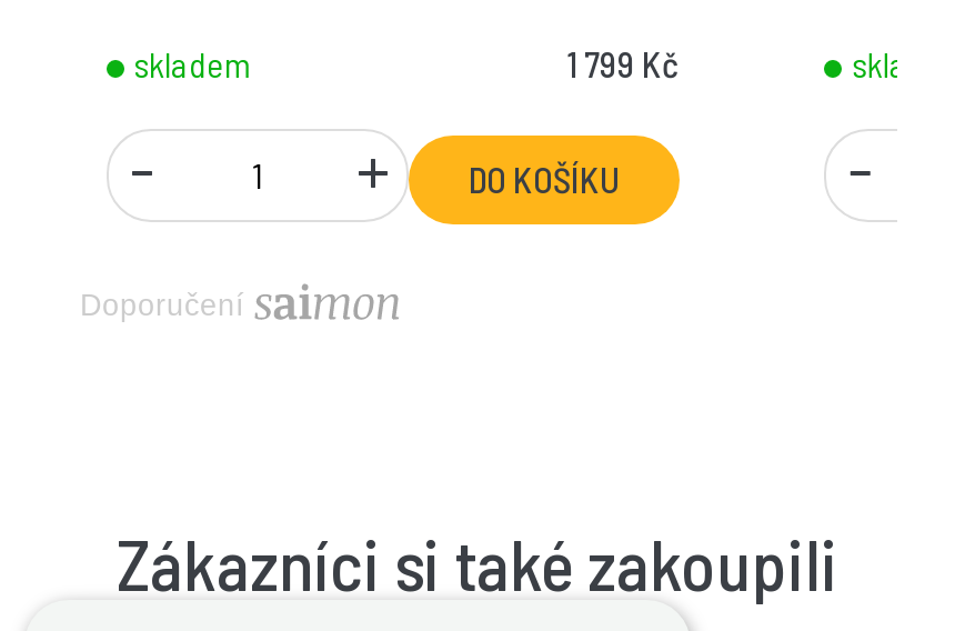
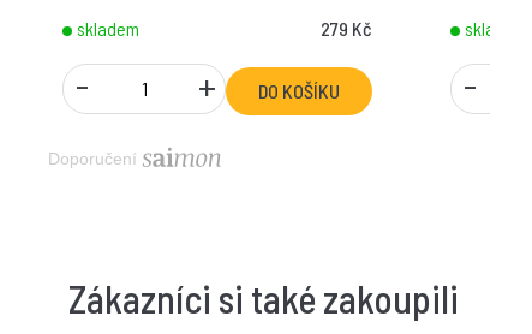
- 1 799 Kč
+ 279 Kč
